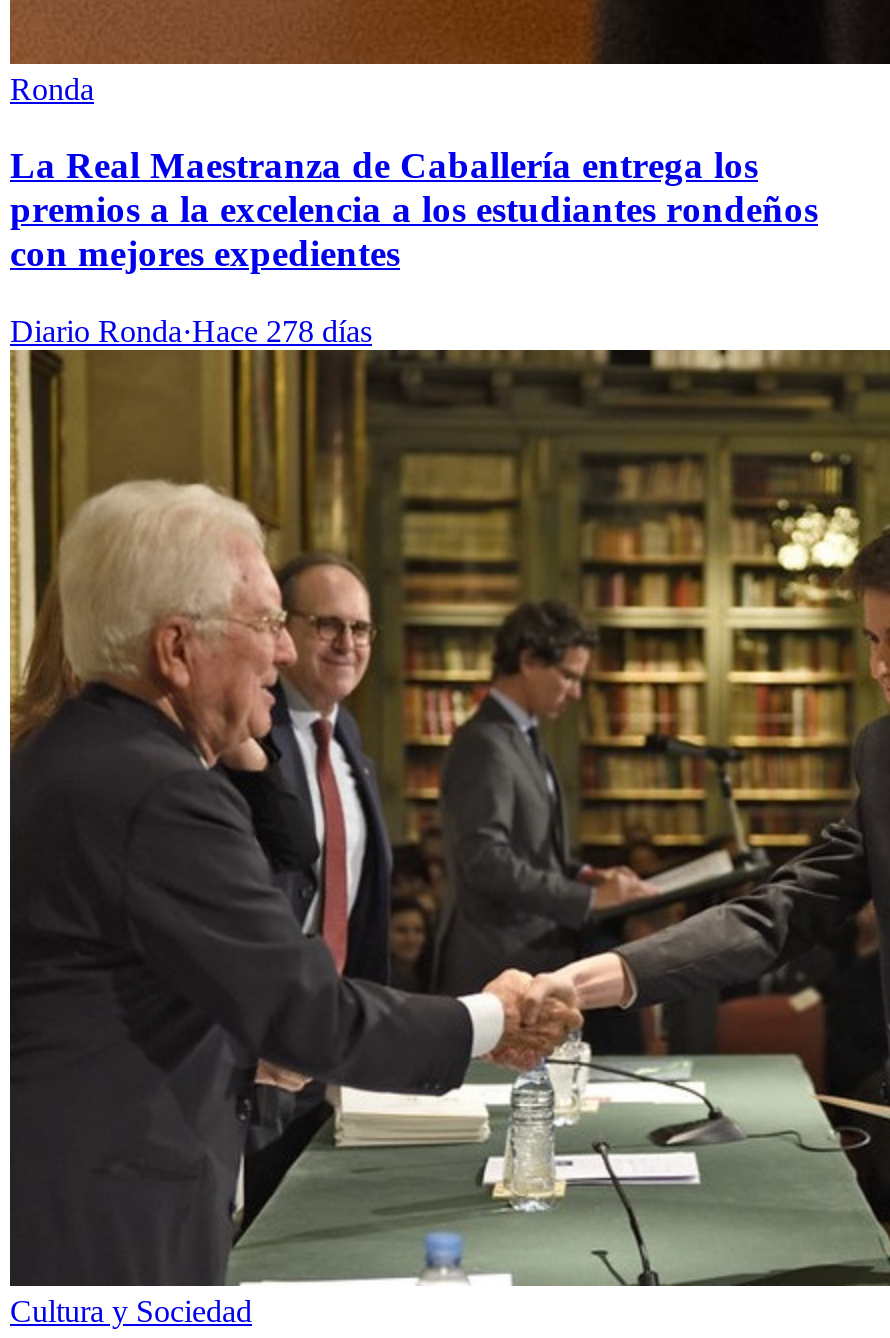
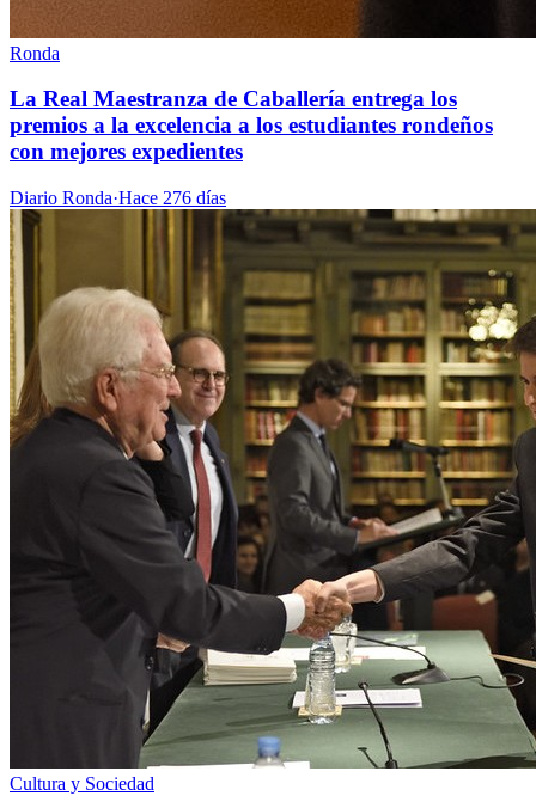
- Diario Ronda·Hace 278 días
+ Diario Ronda·Hace 276 días
